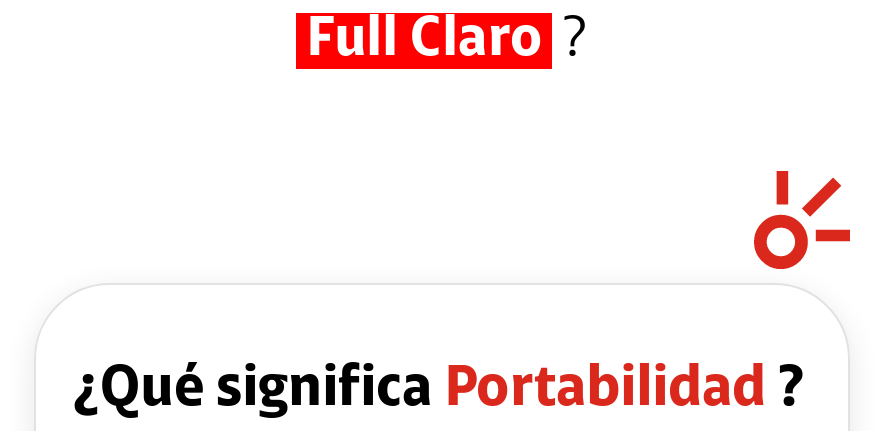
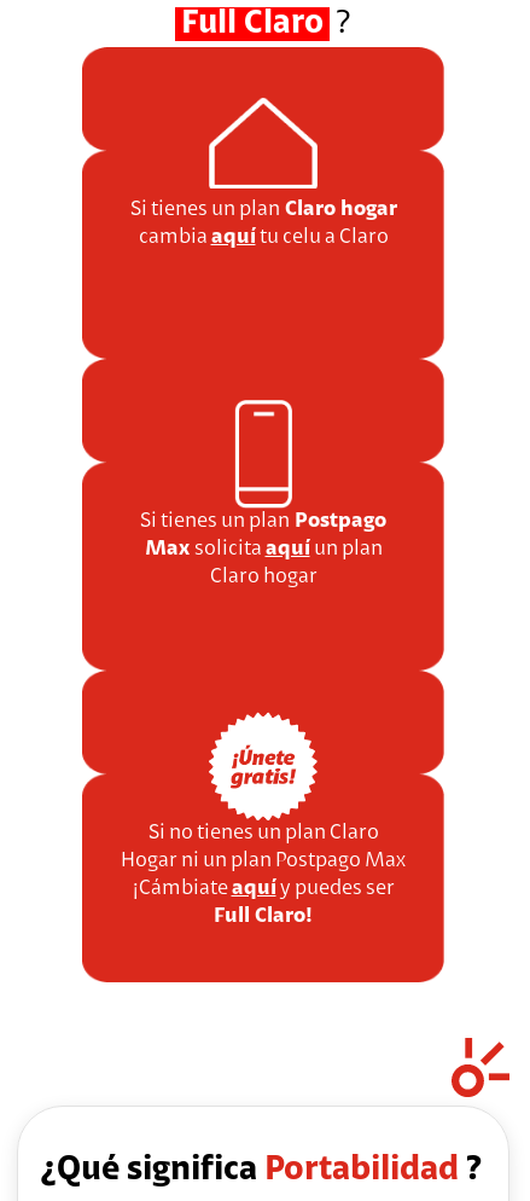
+ [image]
+ Si tienes un plan Claro hogar
+ cambia aquí tu celu a Claro

+ Si no tienes un plan Claro
+ Hogar ni un plan Postpago Max
+ ¡Cámbiate aquíy puedes ser
+ Full Claro!

+ Si tienes un plan Postpago
+ Max solicita aquí un plan
+ Claro hogar
